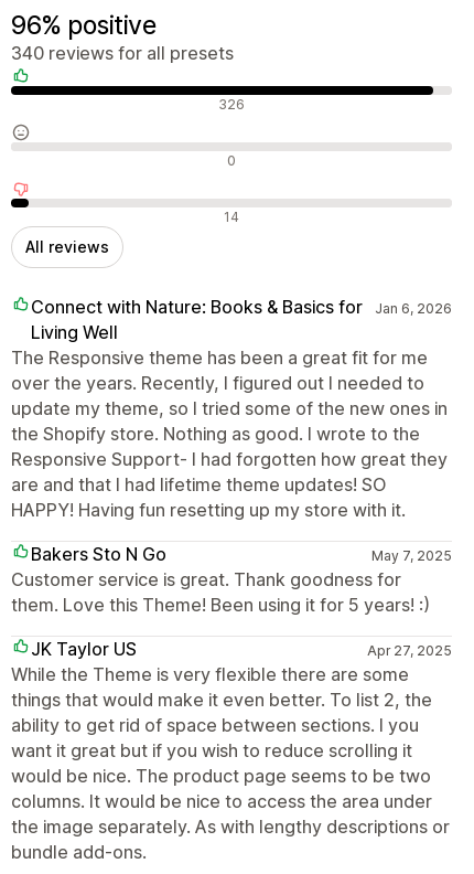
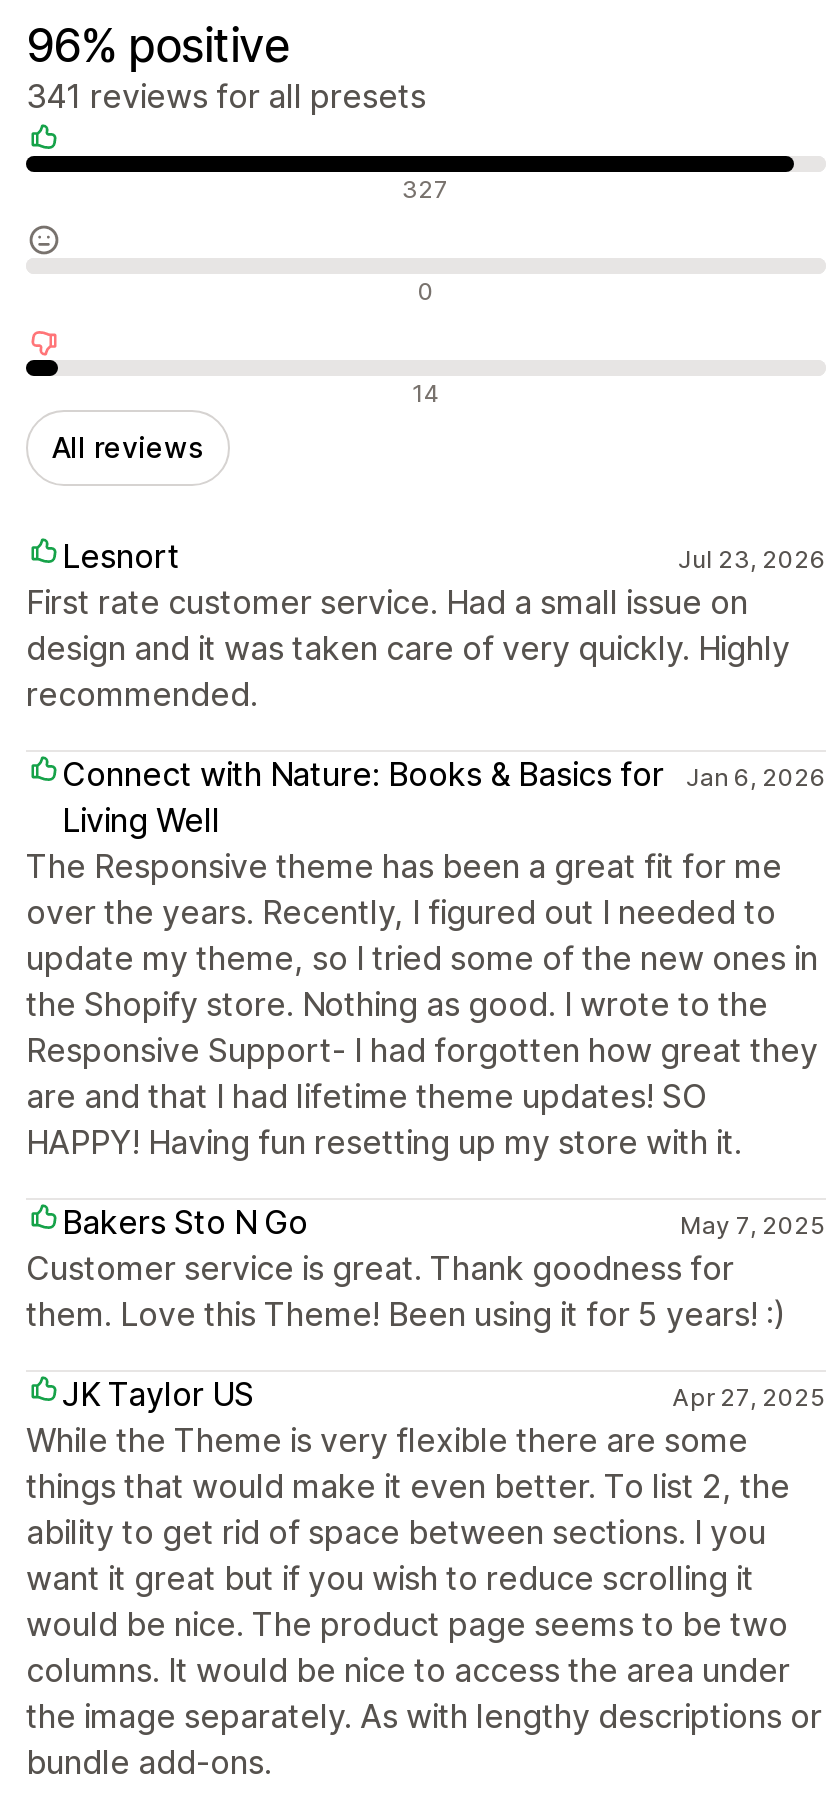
- 340 reviews for all presets
+ 341 reviews for all presets

- 326
+ 327

+ Lesnort
+ Jul 23, 2026
+ First rate customer service. Had a small issue on
+ design and it was taken care of very quickly. Highly
+ recommended.
